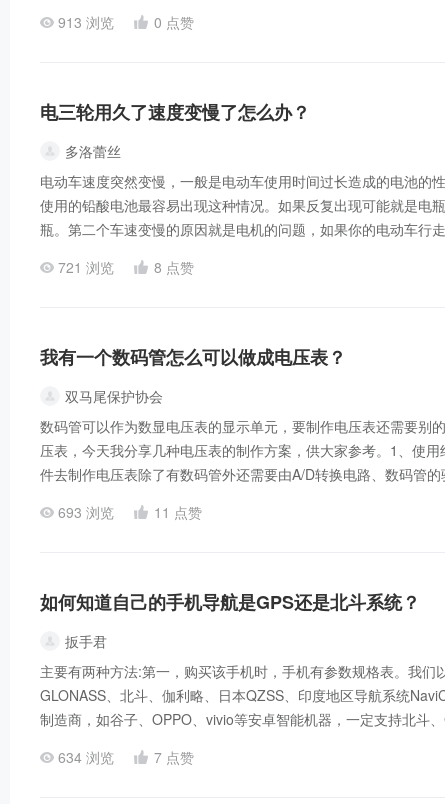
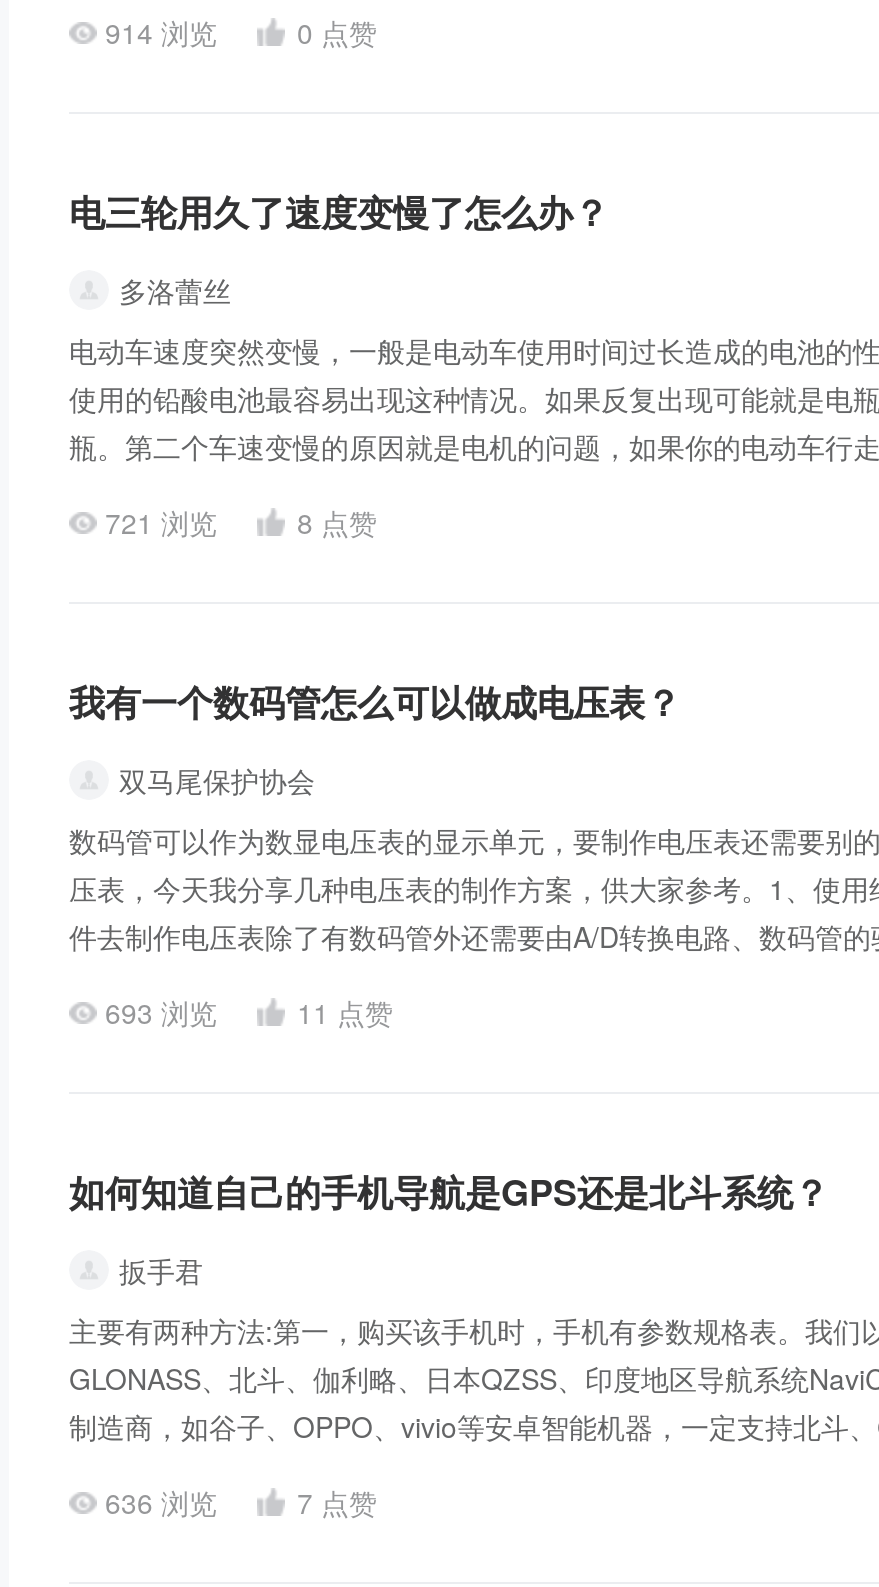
- 913 浏览 0 点赞
+ 914 浏览 0 点赞

- 634 浏览 7 点赞
+ 636 浏览 7 点赞
